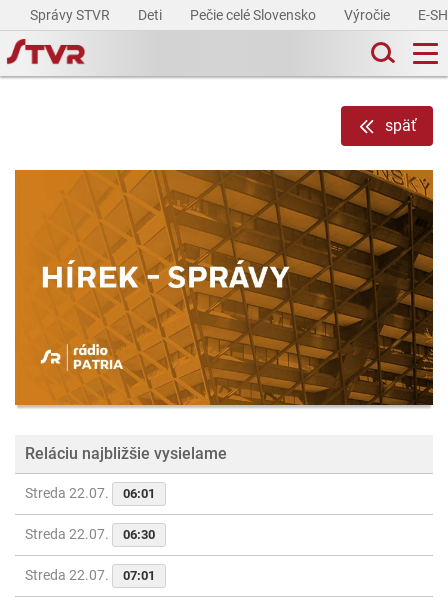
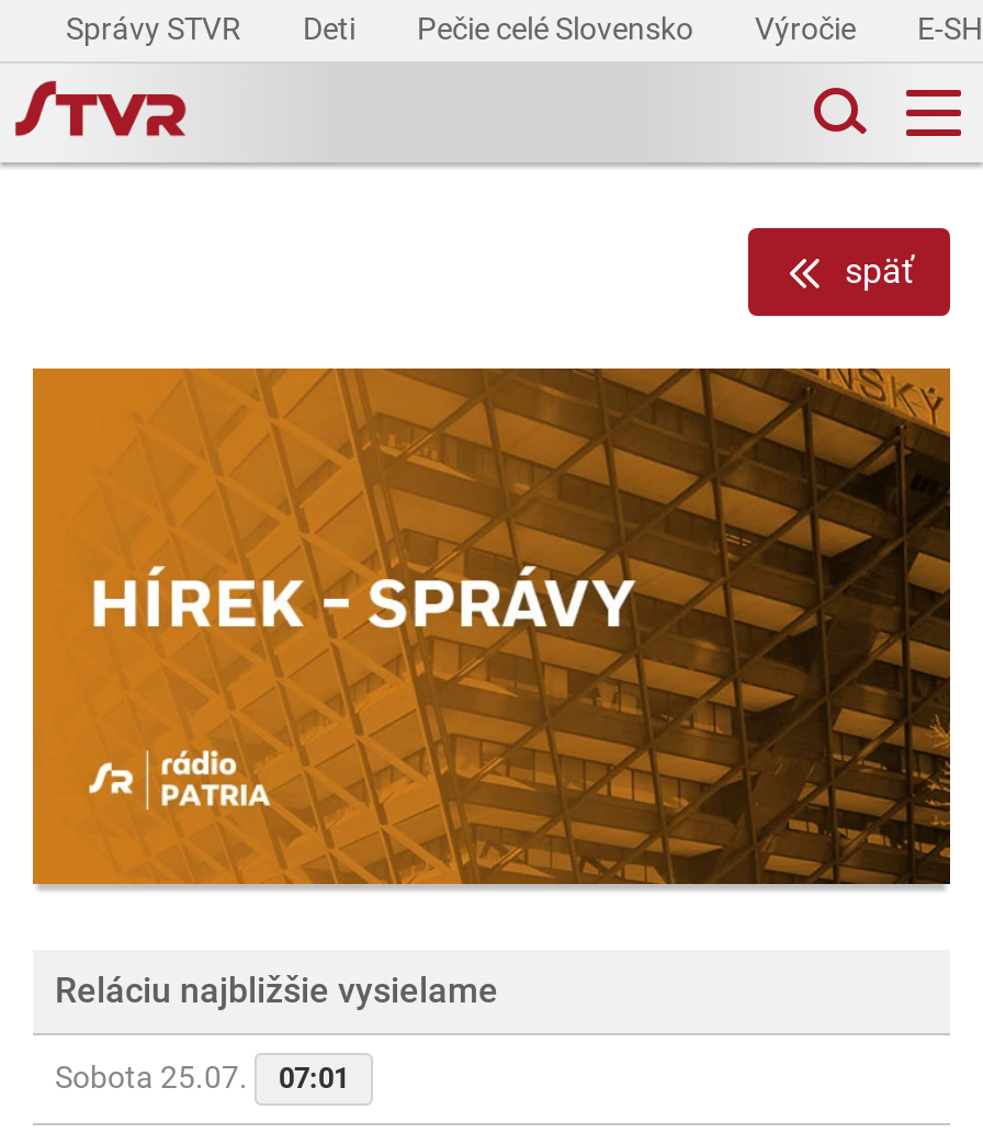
- Streda 22.07.
- 06:01
- Streda 22.07.
- 06:30
- Streda 22.07.
+ Sobota 25.07.
